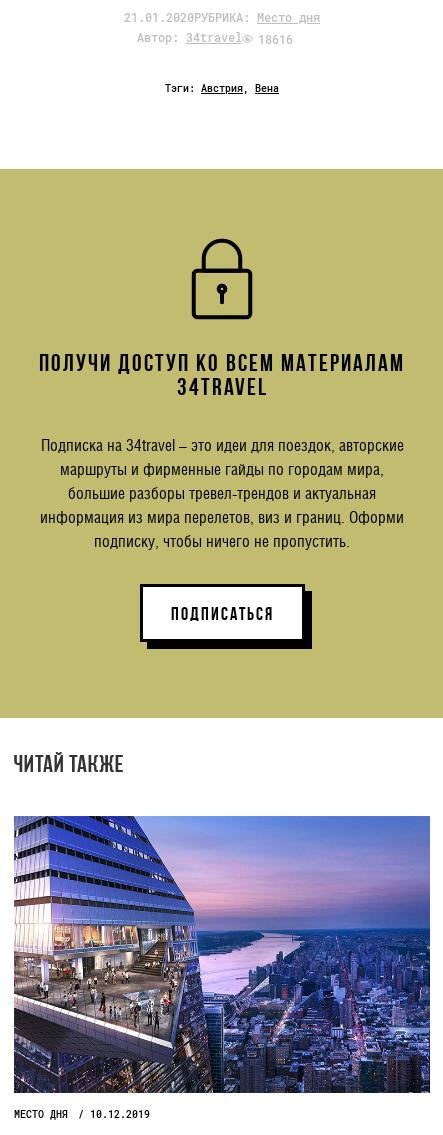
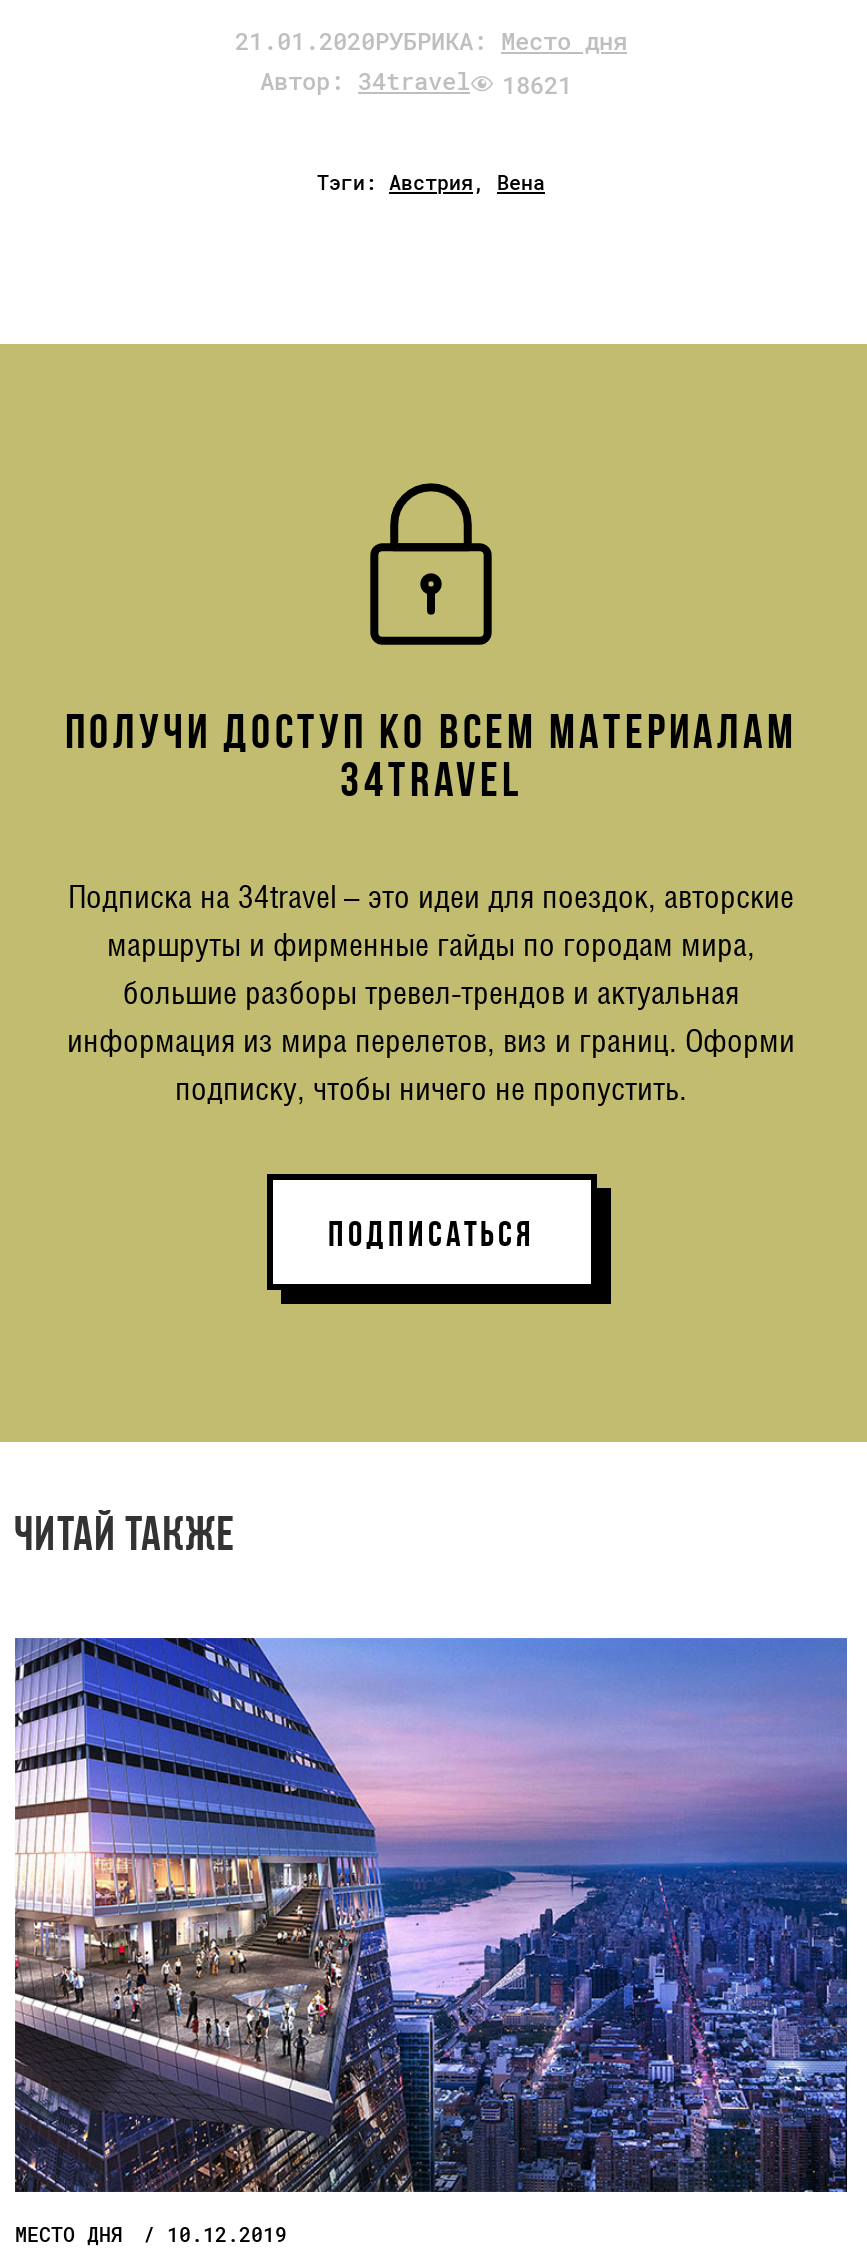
- Автор: 34travel 18616
+ Автор: 34travel 18621
